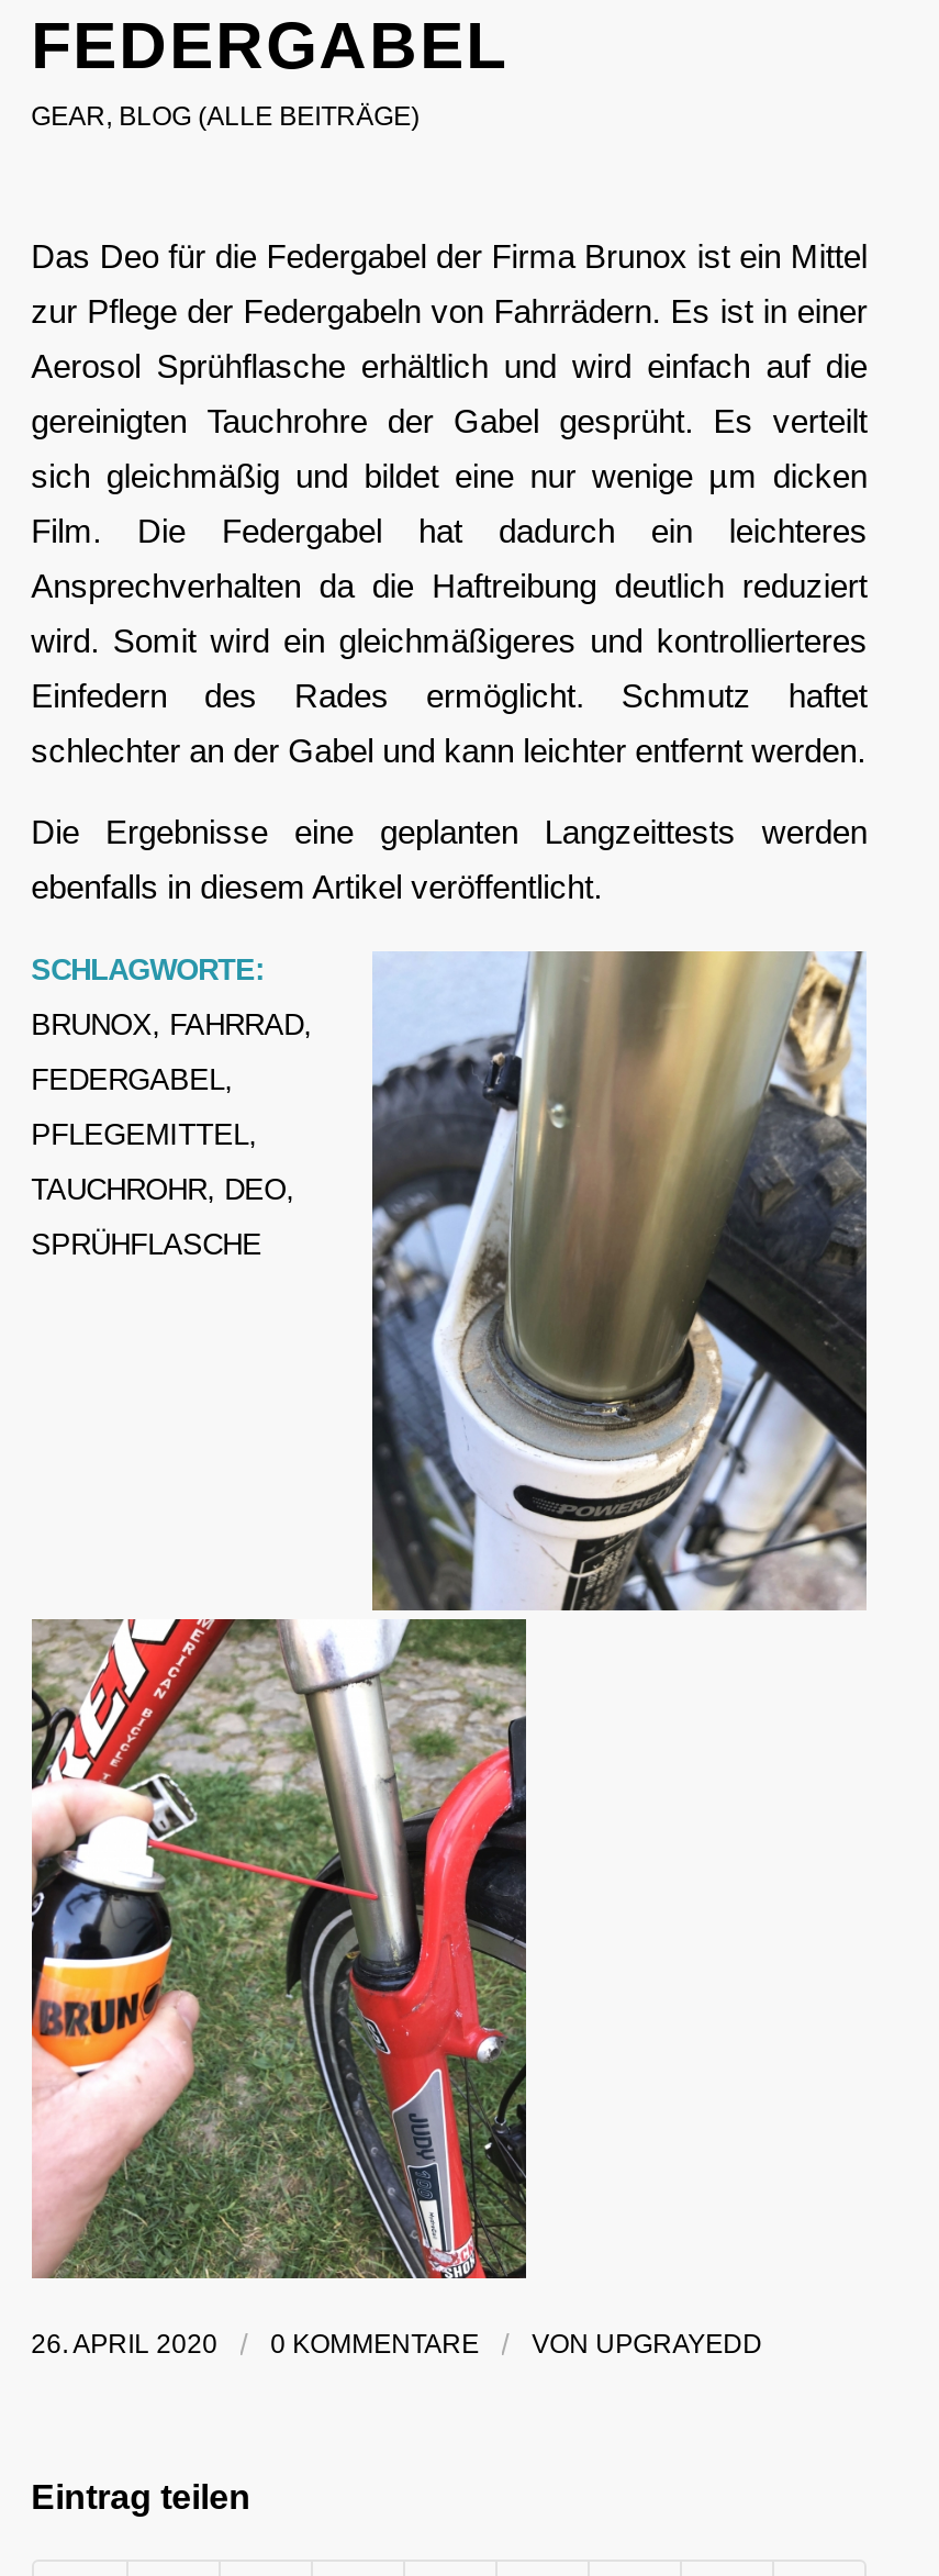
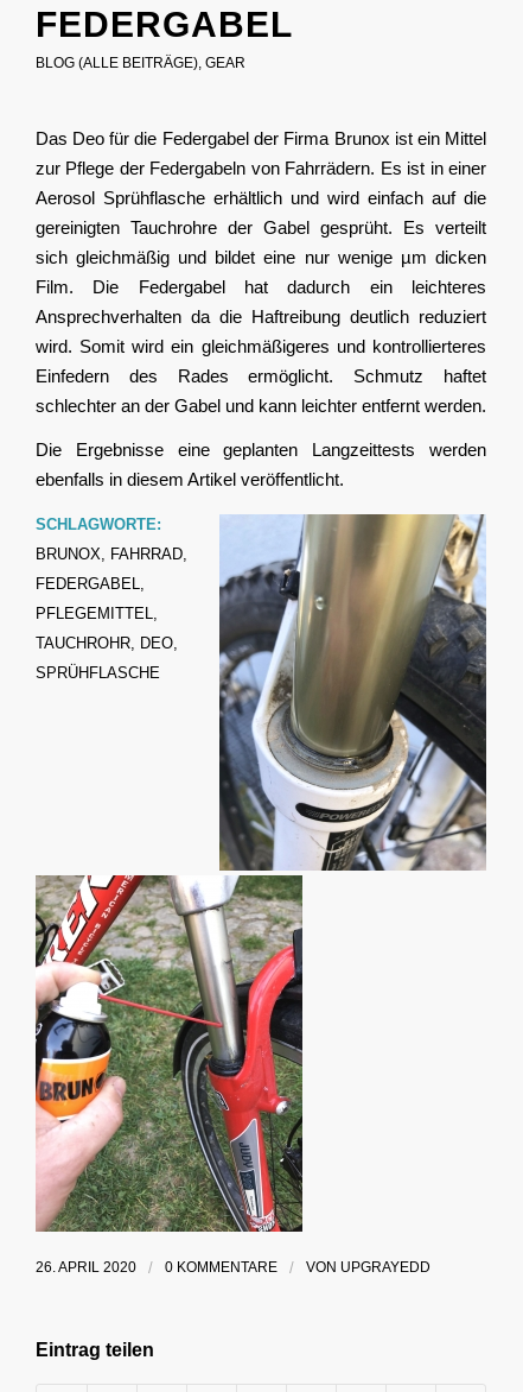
- GEAR, BLOG (ALLE BEITRÄGE)
+ BLOG (ALLE BEITRÄGE), GEAR
